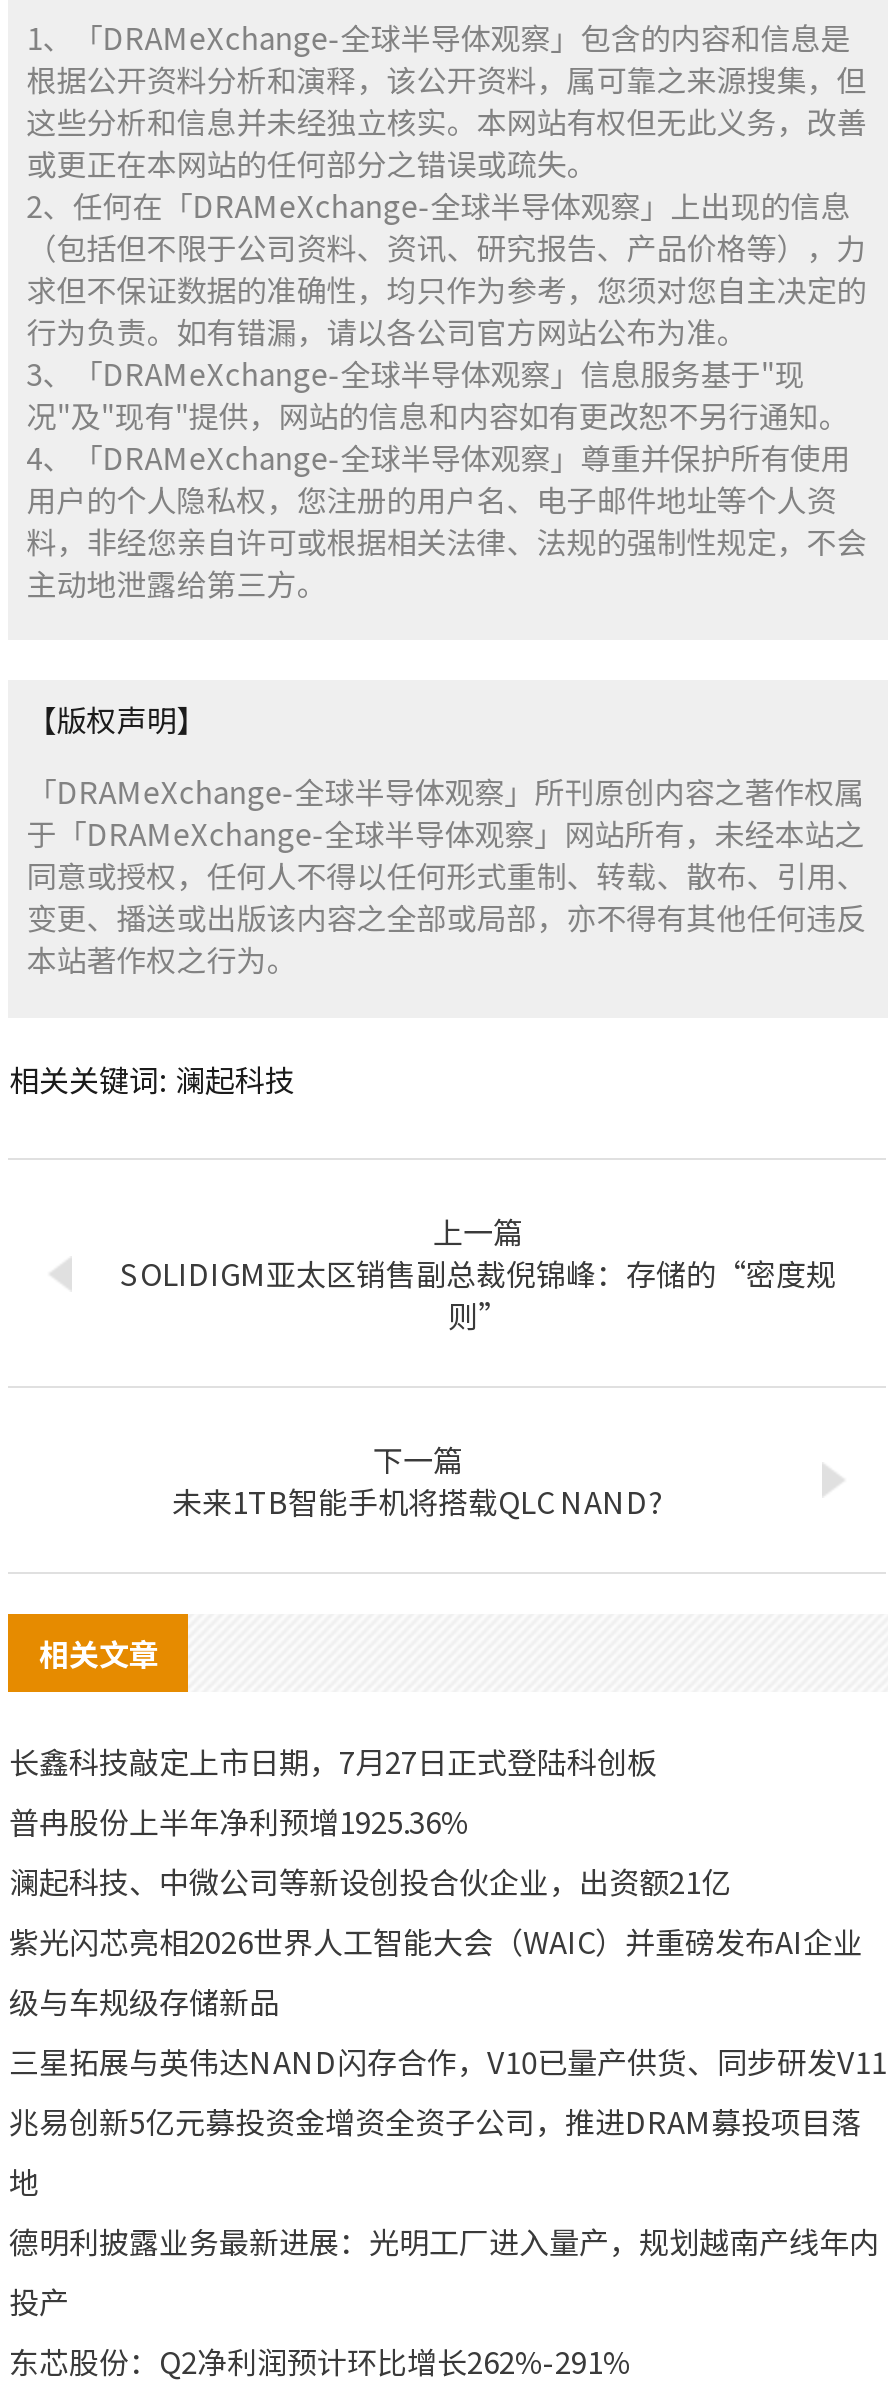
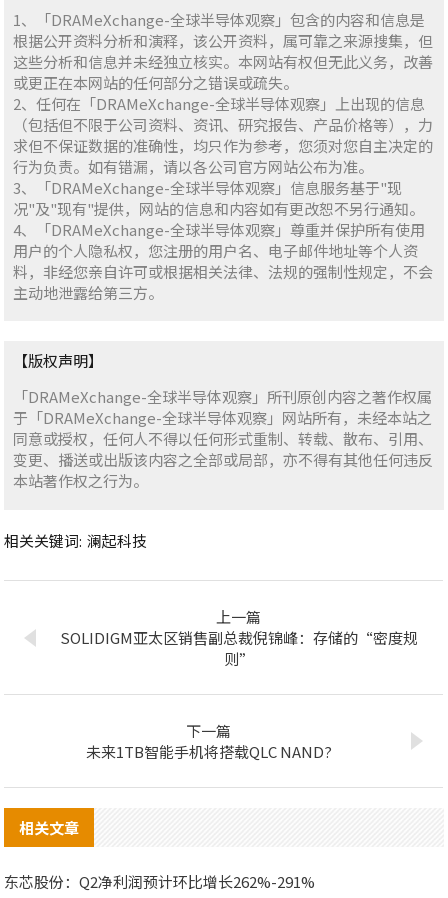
- 长鑫科技敲定上市日期，7月27日正式登陆科创板
- 普冉股份上半年净利预增1925.36%
- 澜起科技、中微公司等新设创投合伙企业，出资额21亿
- 紫光闪芯亮相2026世界人工智能大会（WAIC）并重磅发布AI企业
- 级与车规级存储新品
- 三星拓展与英伟达NAND闪存合作，V10已量产供货、同步研发V11
- 兆易创新5亿元募投资金增资全资子公司，推进DRAM募投项目落
- 地
- 德明利披露业务最新进展：光明工厂进入量产，规划越南产线年内
- 投产
